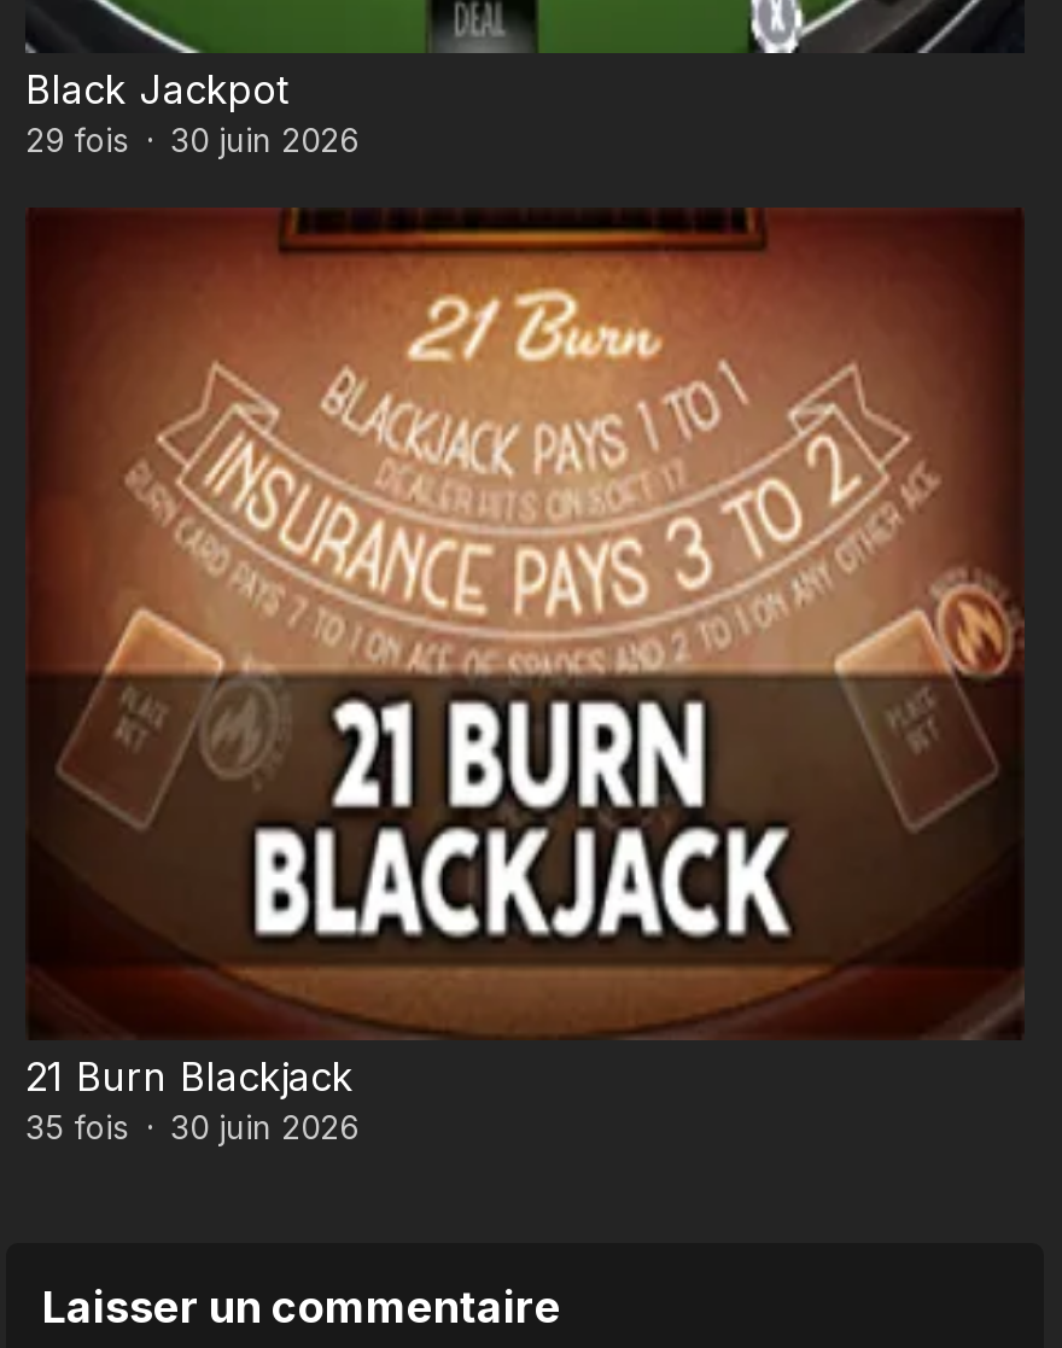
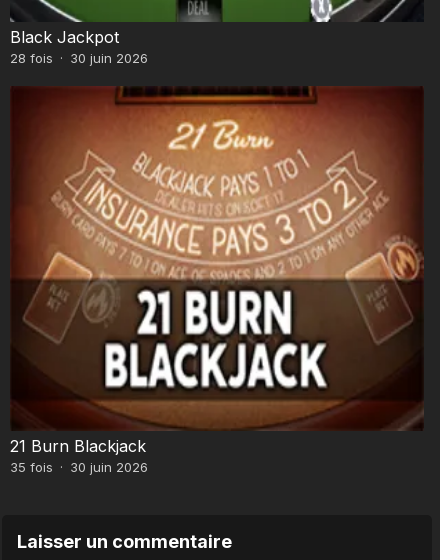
- 29 fois · 30 juin 2026
+ 28 fois · 30 juin 2026
